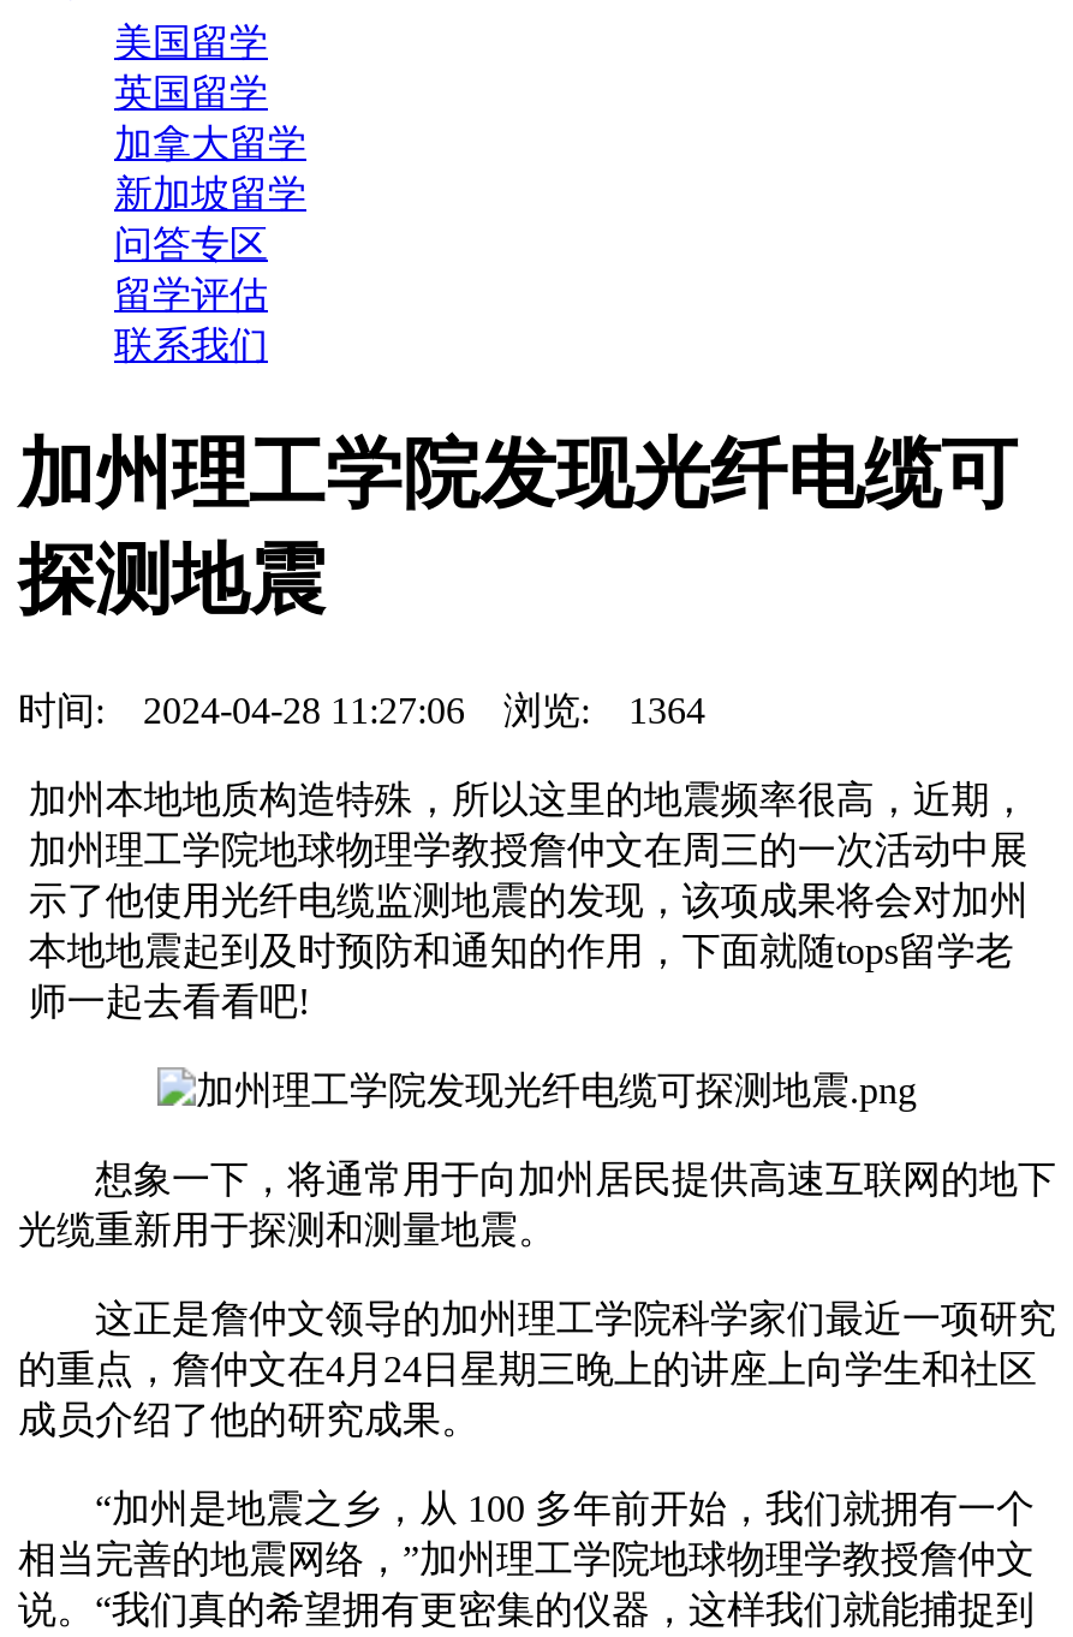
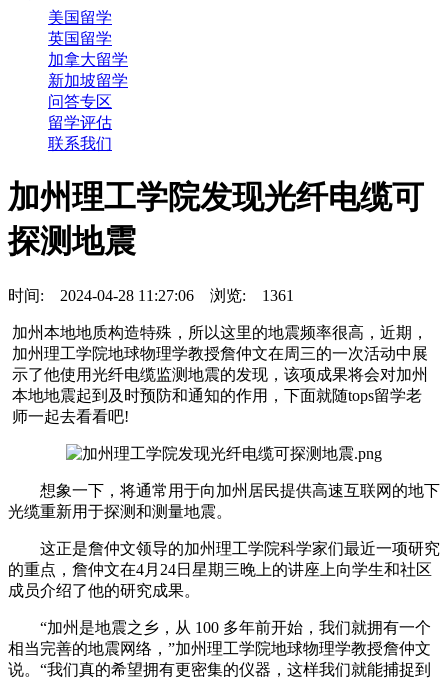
- 时间: 2024-04-28 11:27:06 浏览: 1364
+ 时间: 2024-04-28 11:27:06 浏览: 1361
